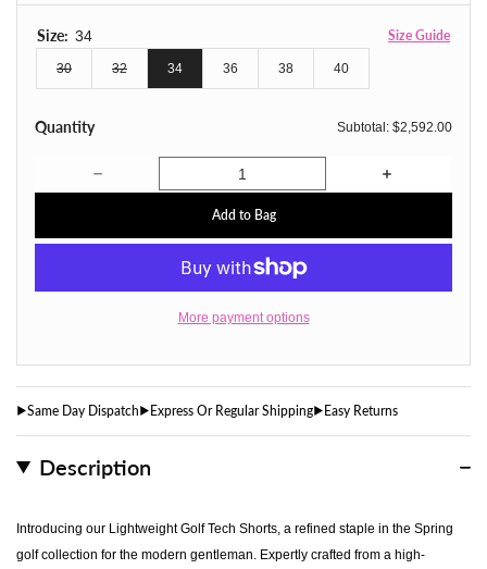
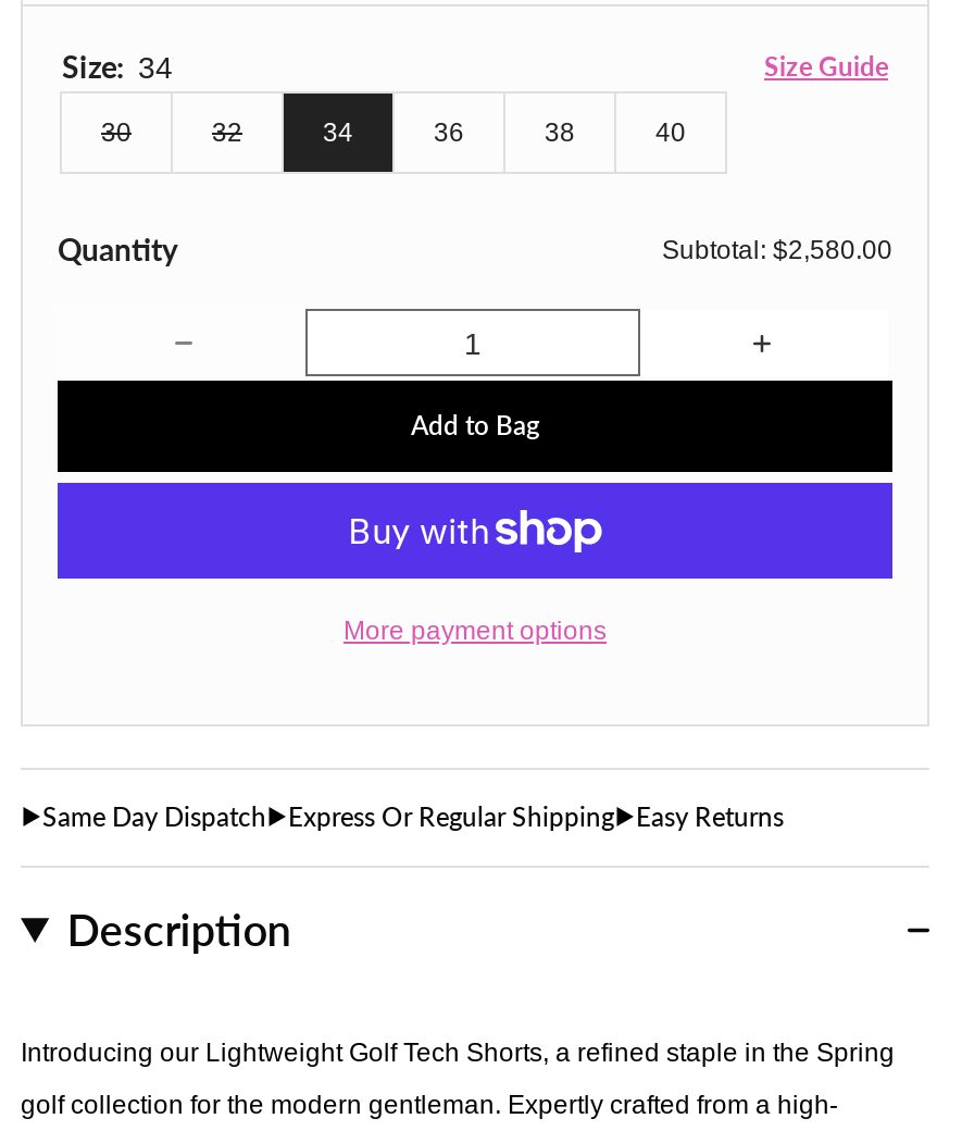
- Subtotal: $2,592.00
+ Subtotal: $2,580.00
